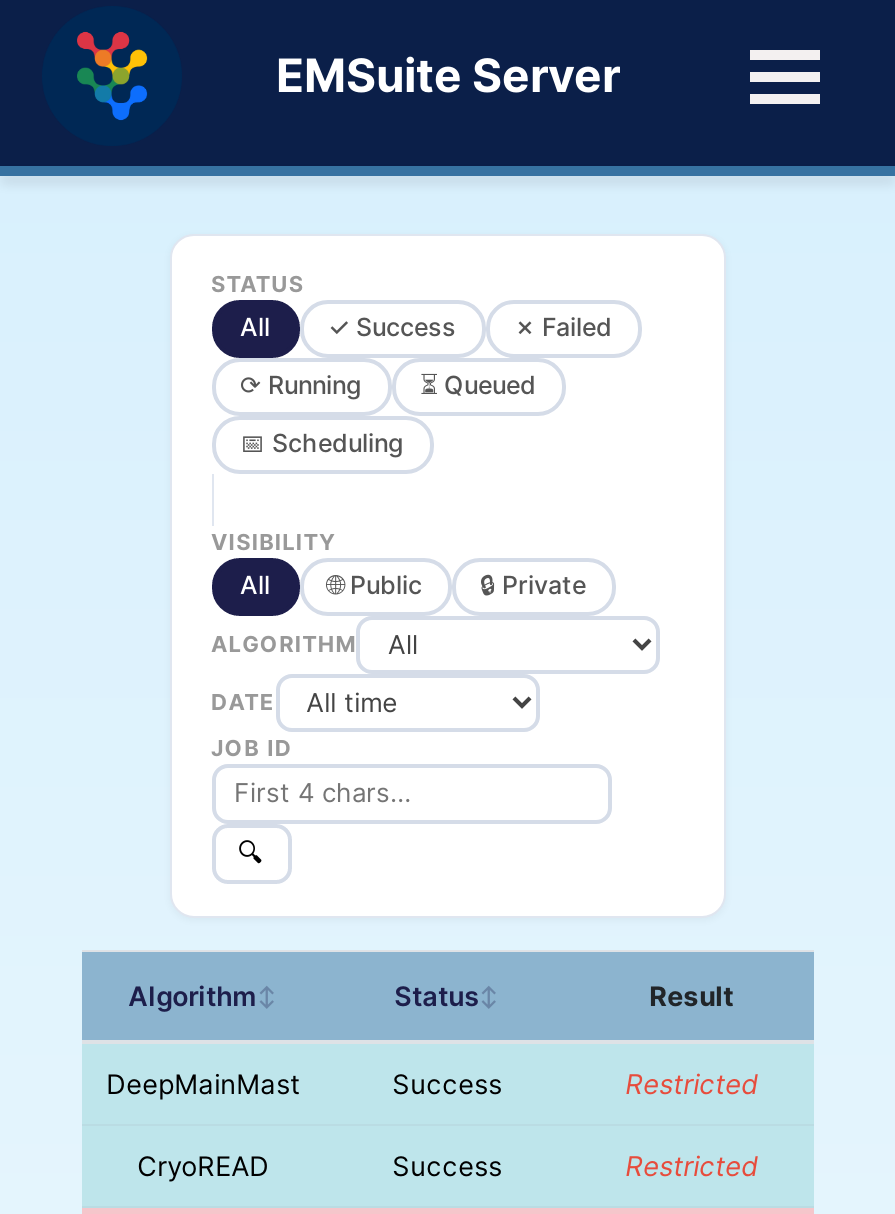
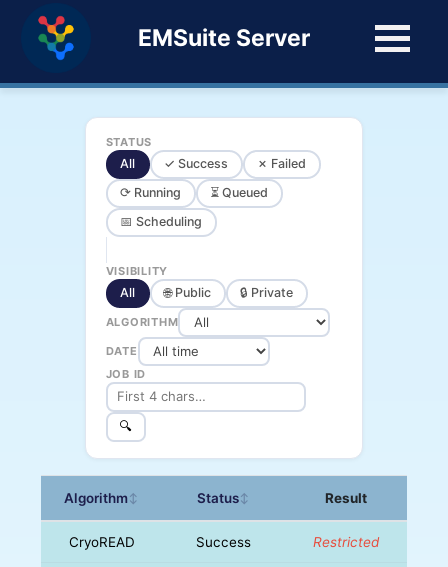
- DeepMainMast
- Success
- Restricted
